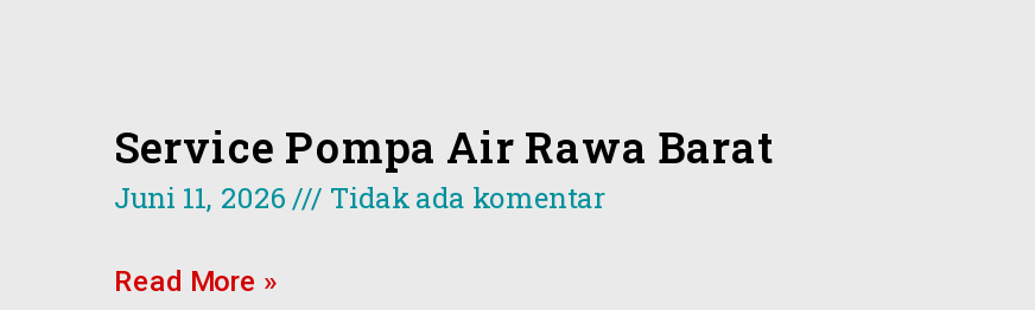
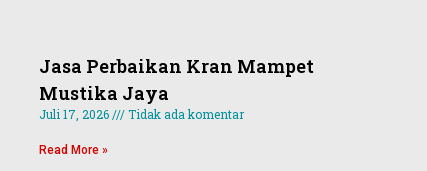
- Service Pompa Air Rawa Barat
- Juni 11, 2026
+ Jasa Perbaikan Kran Mampet
+ Mustika Jaya
+ Juli 17, 2026
